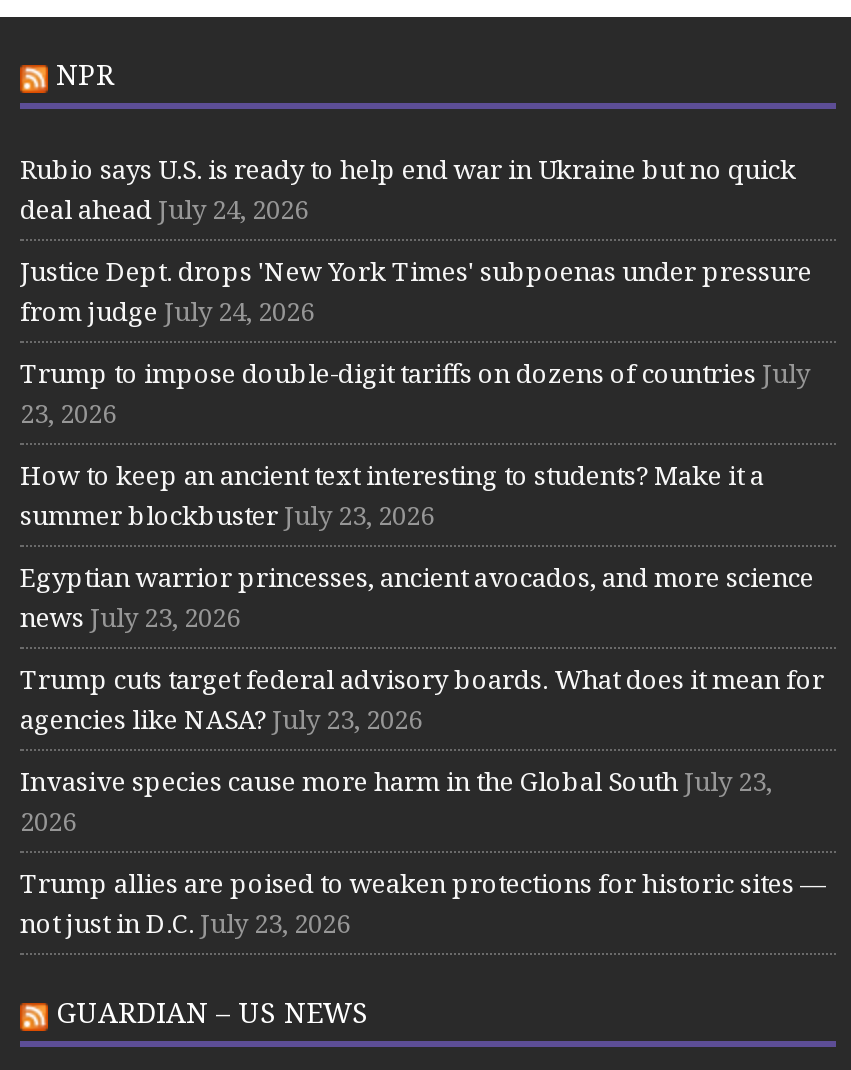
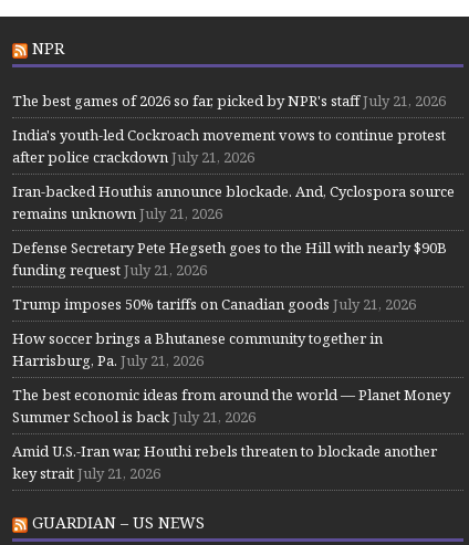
- Rubio says U.S. is ready to help end war in Ukraine but no quick
- deal ahead July 24, 2026
+ The best games of 2026 so far, picked by NPR's staff July 21, 2026

- Justice Dept. drops 'New York Times' subpoenas under pressure
- from judge July 24, 2026
+ India's youth-led Cockroach movement vows to continue protest
+ after police crackdown July 21, 2026

- Trump to impose double-digit tariffs on dozens of countries July
- 23, 2026
+ Iran-backed Houthis announce blockade. And, Cyclospora source
+ remains unknown July 21, 2026

- How to keep an ancient text interesting to students? Make it a
- summer blockbuster July 23, 2026
+ Defense Secretary Pete Hegseth goes to the Hill with nearly $90B
+ funding request July 21, 2026

- Egyptian warrior princesses, ancient avocados, and more science
- news July 23, 2026
+ Trump imposes 50% tariffs on Canadian goods July 21, 2026

- Trump cuts target federal advisory boards. What does it mean for
- agencies like NASA? July 23, 2026
+ How soccer brings a Bhutanese community together in
+ Harrisburg, Pa. July 21, 2026

- Invasive species cause more harm in the Global South July 23,
- 2026
+ The best economic ideas from around the world — Planet Money
+ Summer School is back July 21, 2026

- Trump allies are poised to weaken protections for historic sites —
- not just in D.C. July 23, 2026
+ Amid U.S.-Iran war, Houthi rebels threaten to blockade another
+ key strait July 21, 2026
